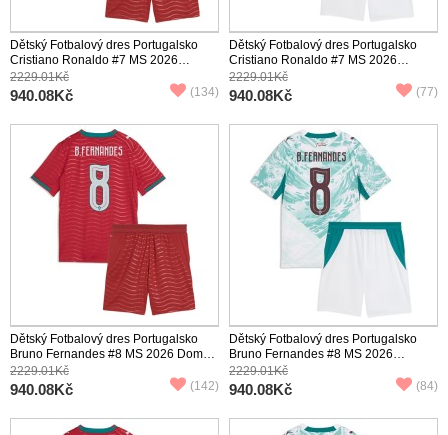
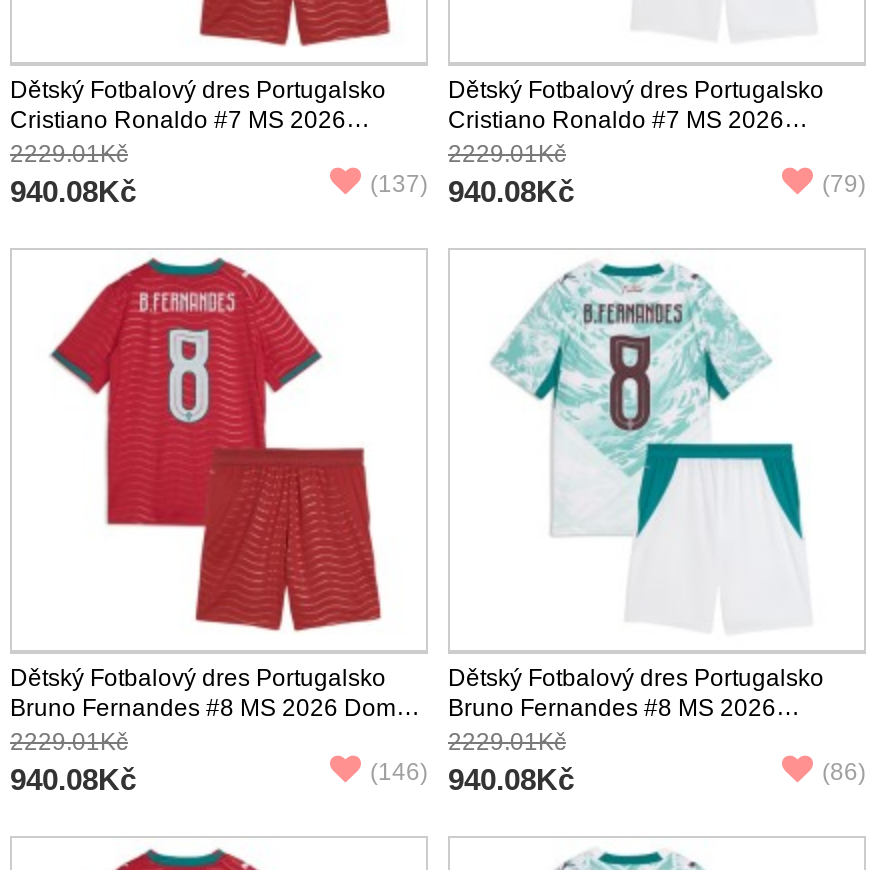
- (134) 940.08Kč
+ (137) 940.08Kč

- (77)
+ (79)

- (142) 940.08Kč
+ (146) 940.08Kč

- (84)
+ (86)
